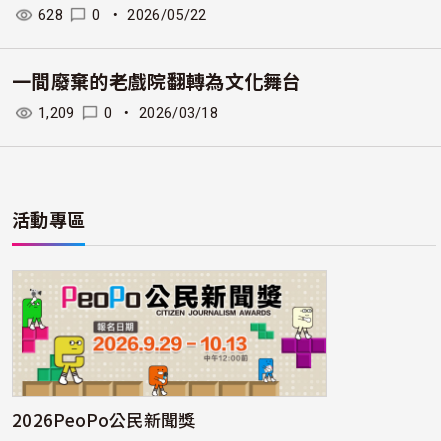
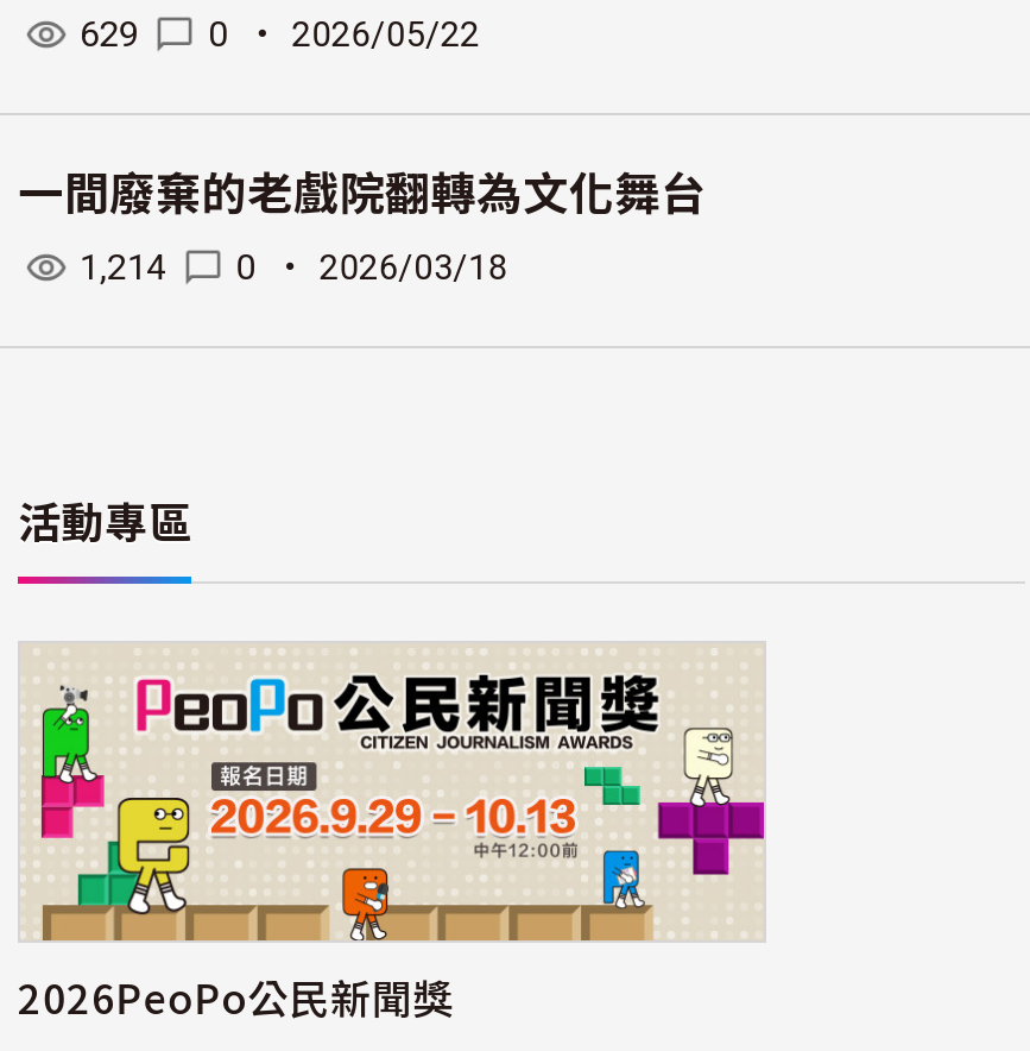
- 628 0 ・2026/05/22
+ 629 0 ・2026/05/22

- 1,209 0 ・2026/03/18
+ 1,214 0 ・2026/03/18
